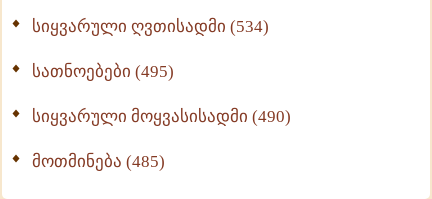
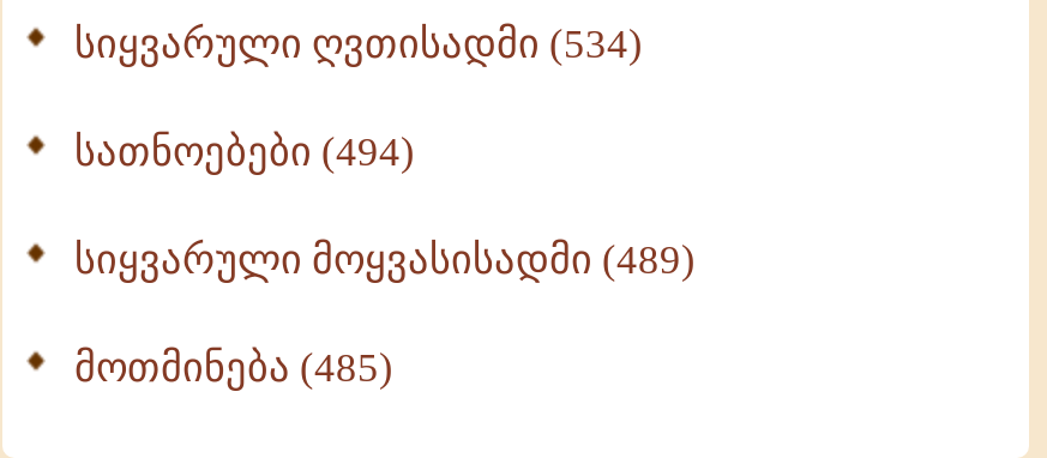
- სათნოებები (495)
+ სათნოებები (494)

- სიყვარული მოყვასისადმი (490)
+ სიყვარული მოყვასისადმი (489)
